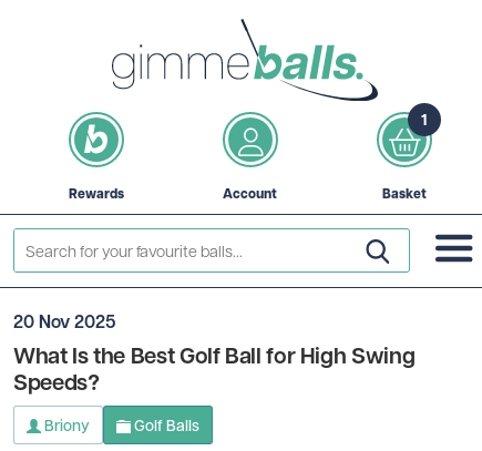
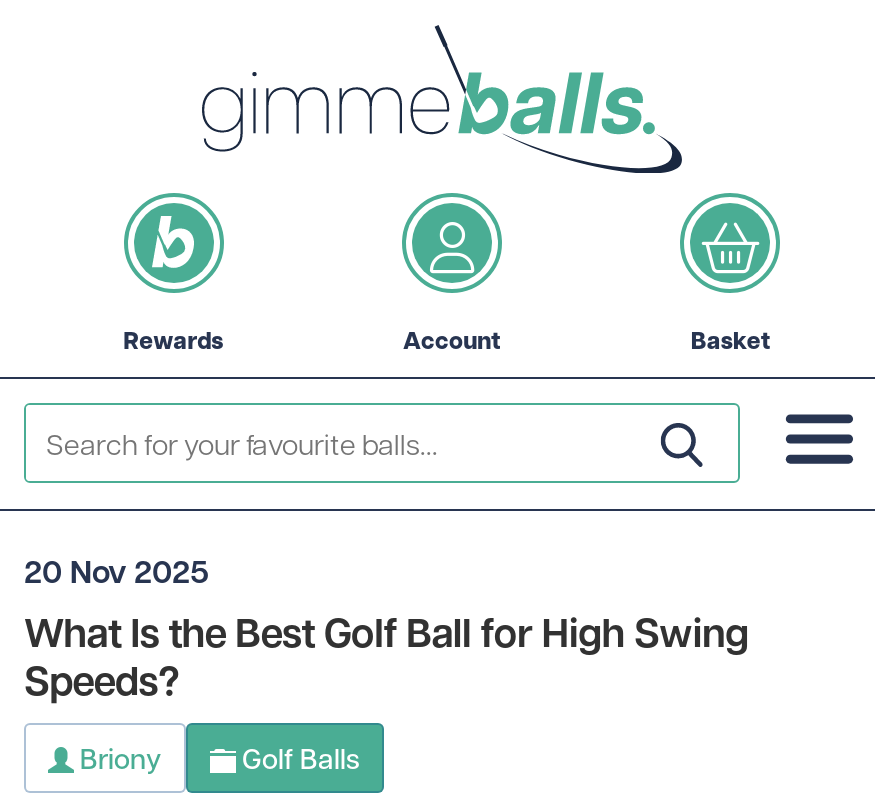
- 1
